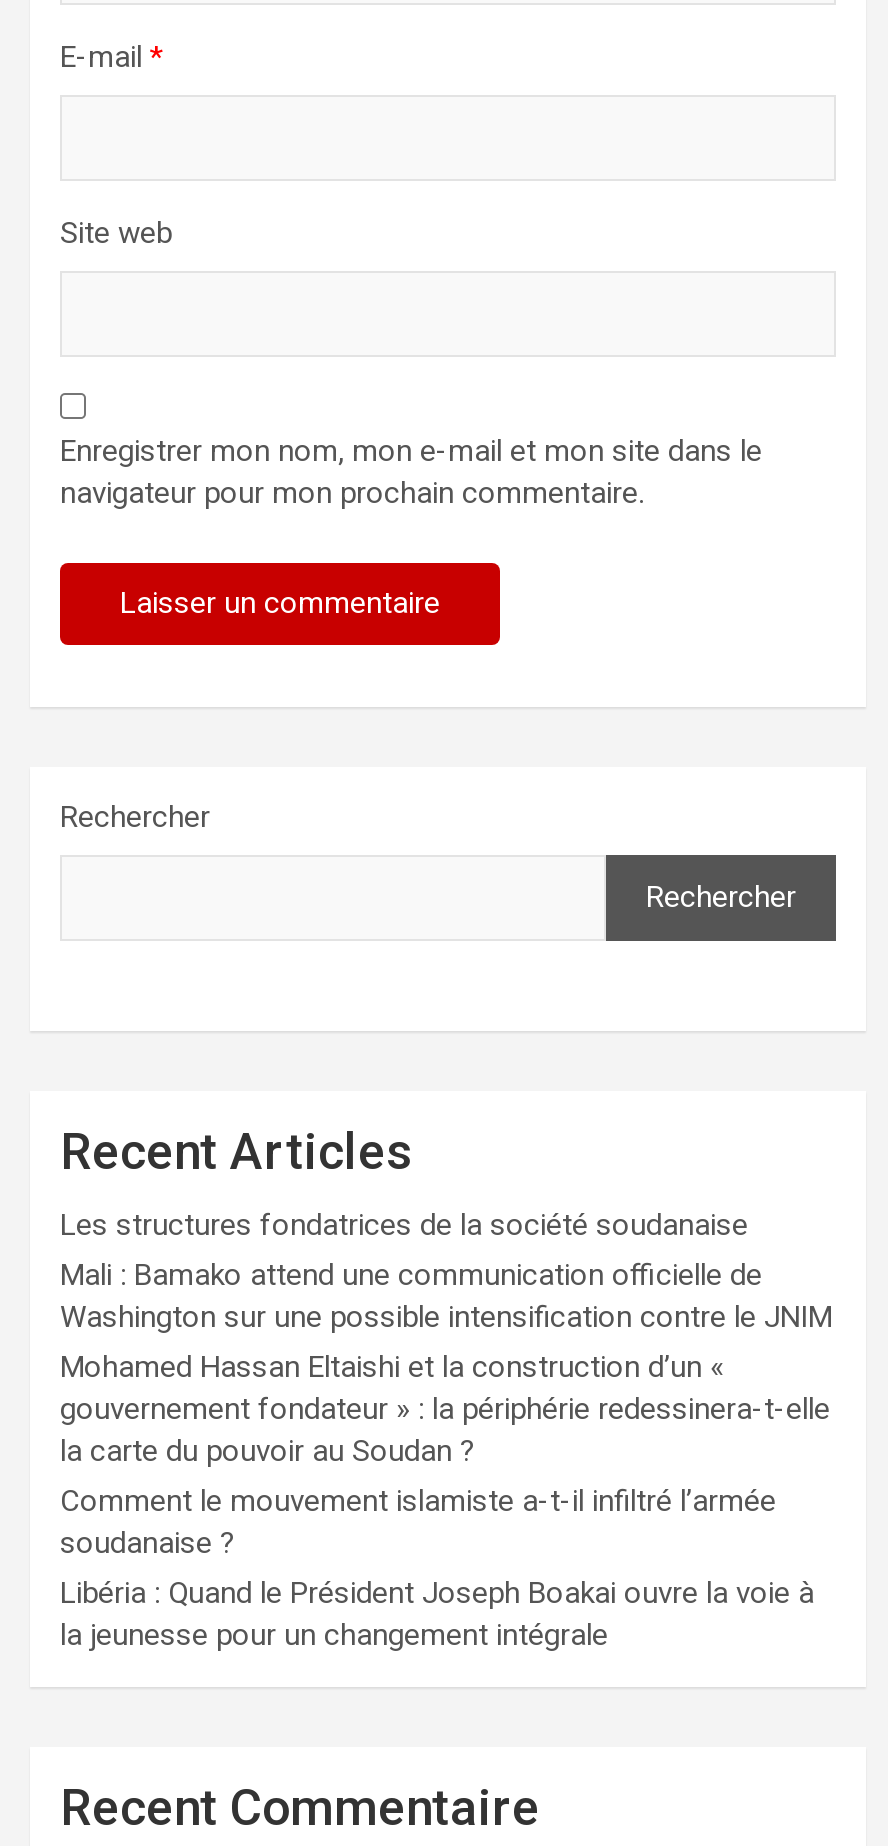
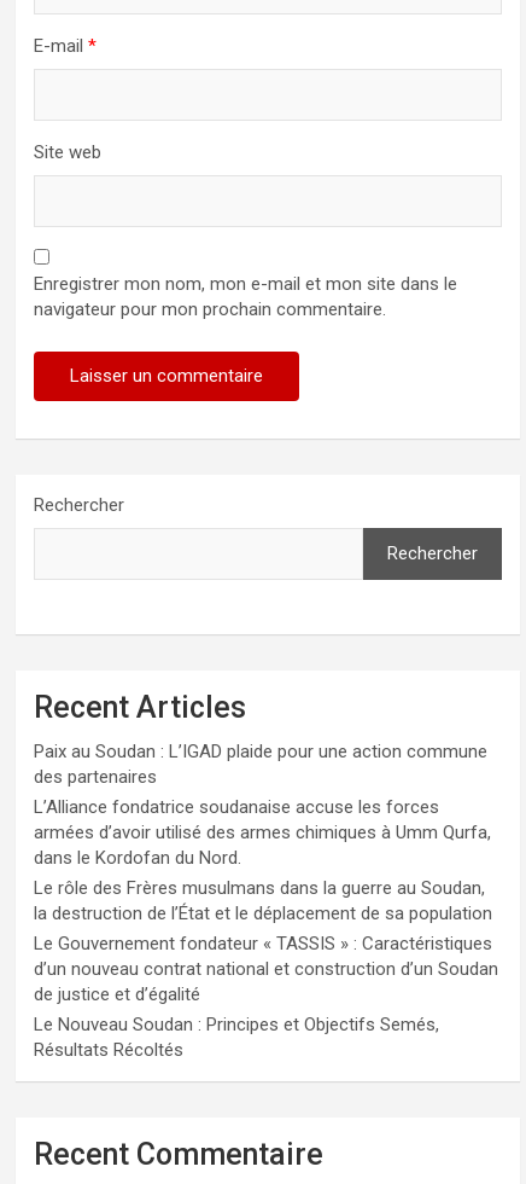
- Les structures fondatrices de la société soudanaise
- Mali : Bamako attend une communication officielle de
- Washington sur une possible intensification contre le JNIM
- Mohamed Hassan Eltaishi et la construction d’un «
- gouvernement fondateur » : la périphérie redessinera-t-elle
- la carte du pouvoir au Soudan ?
- Comment le mouvement islamiste a-t-il infiltré l’armée
- soudanaise ?
- Libéria : Quand le Président Joseph Boakai ouvre la voie à
- la jeunesse pour un changement intégrale
+ Paix au Soudan : L’IGAD plaide pour une action commune
+ des partenaires
+ L’Alliance fondatrice soudanaise accuse les forces
+ armées d’avoir utilisé des armes chimiques à Umm Qurfa,
+ dans le Kordofan du Nord.
+ Le rôle des Frères musulmans dans la guerre au Soudan,
+ la destruction de l’État et le déplacement de sa population
+ Le Gouvernement fondateur « TASSIS » : Caractéristiques
+ d’un nouveau contrat national et construction d’un Soudan
+ de justice et d’égalité
+ Le Nouveau Soudan : Principes et Objectifs Semés,
+ Résultats Récoltés
